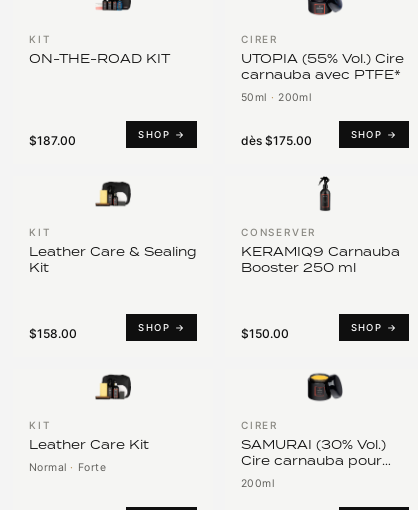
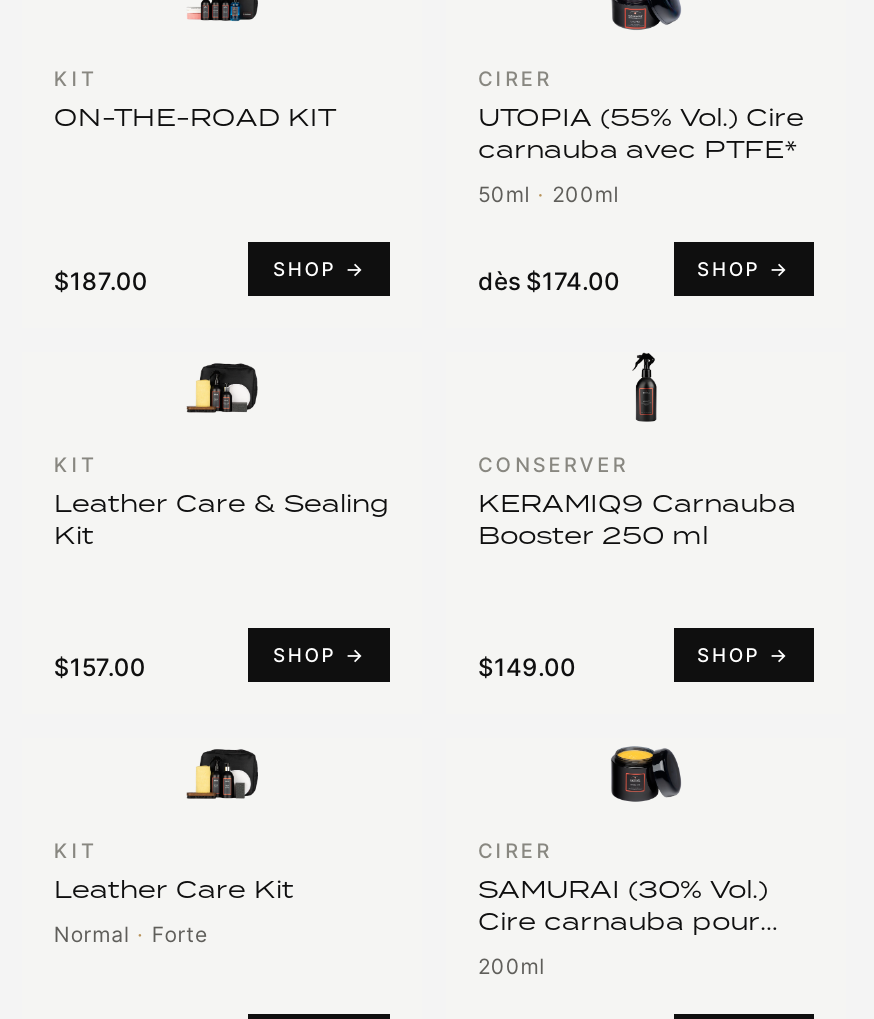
- dès $175.00
+ dès $174.00

- $158.00
+ $157.00

- $150.00
+ $149.00
